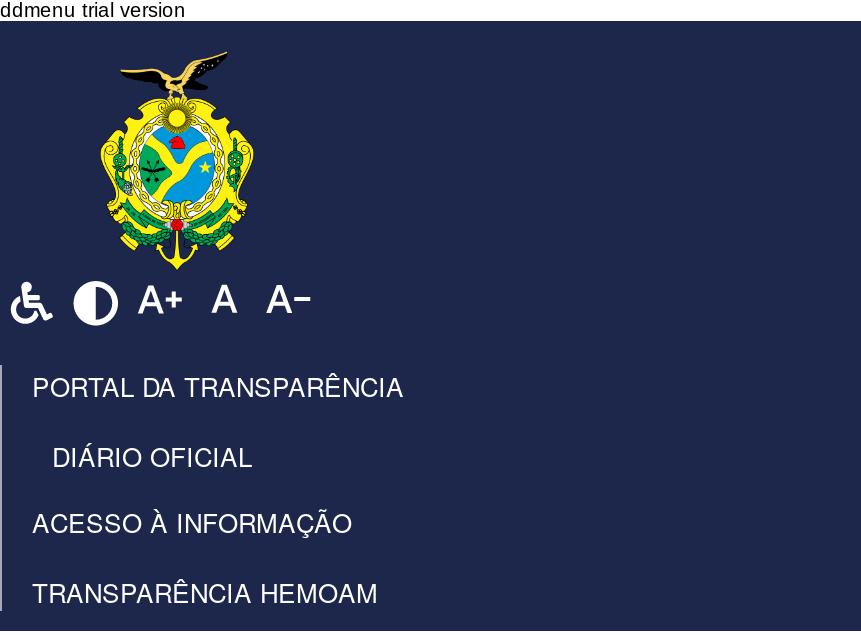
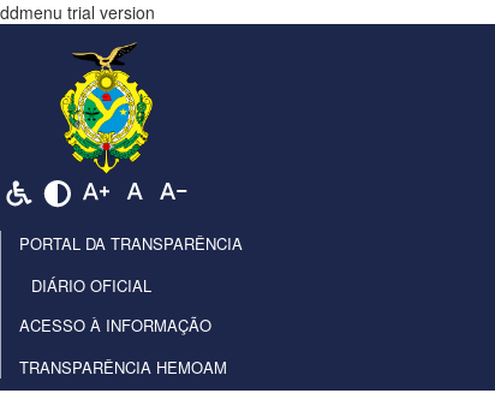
+ ddmenu trial version
